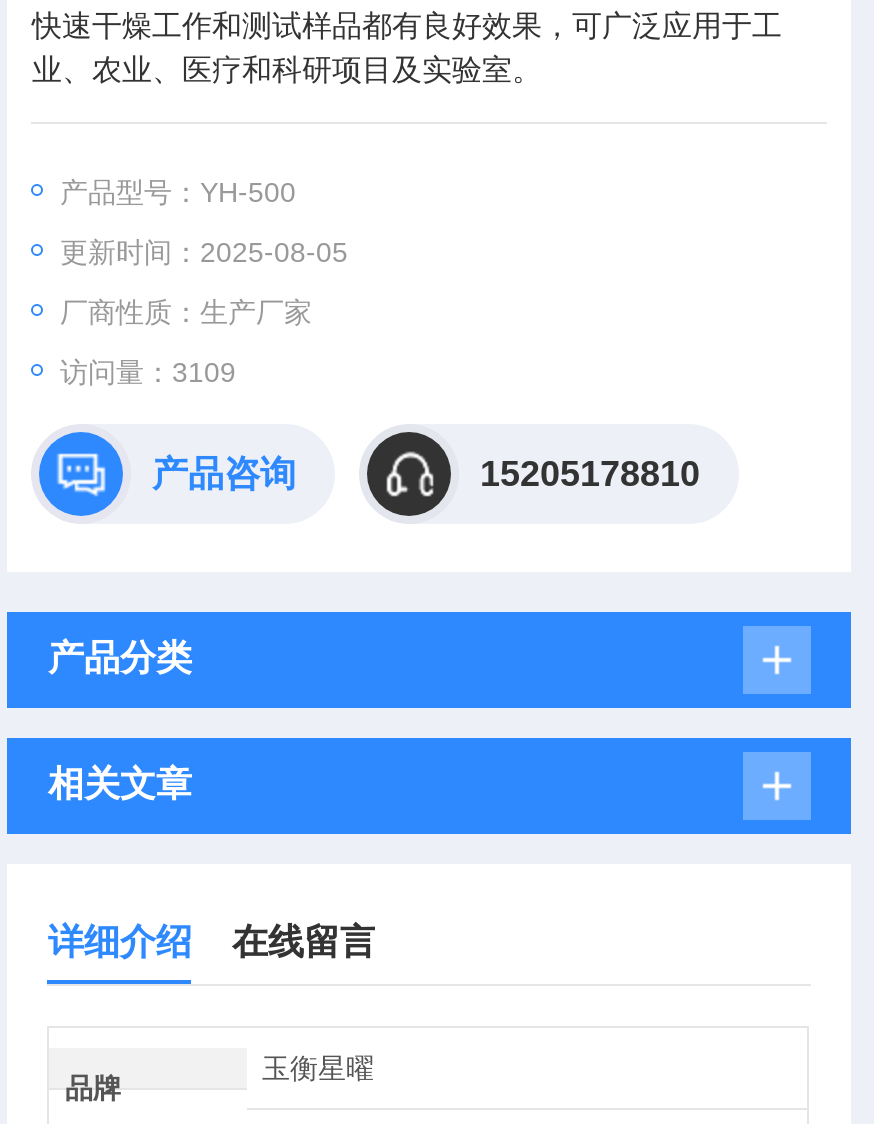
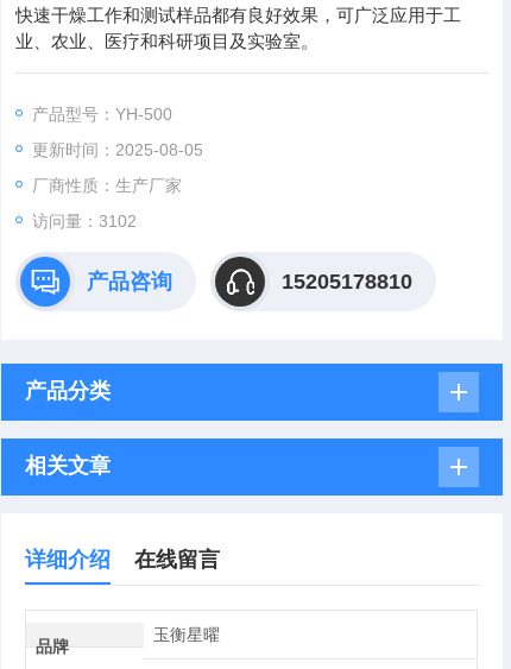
- 访问量：3109
+ 访问量：3102
